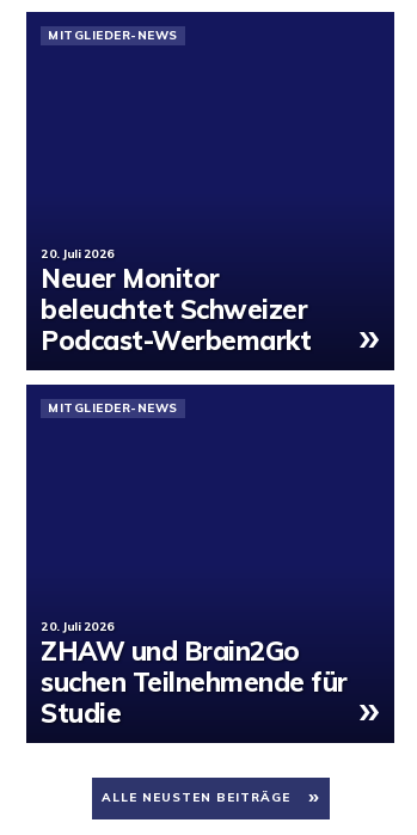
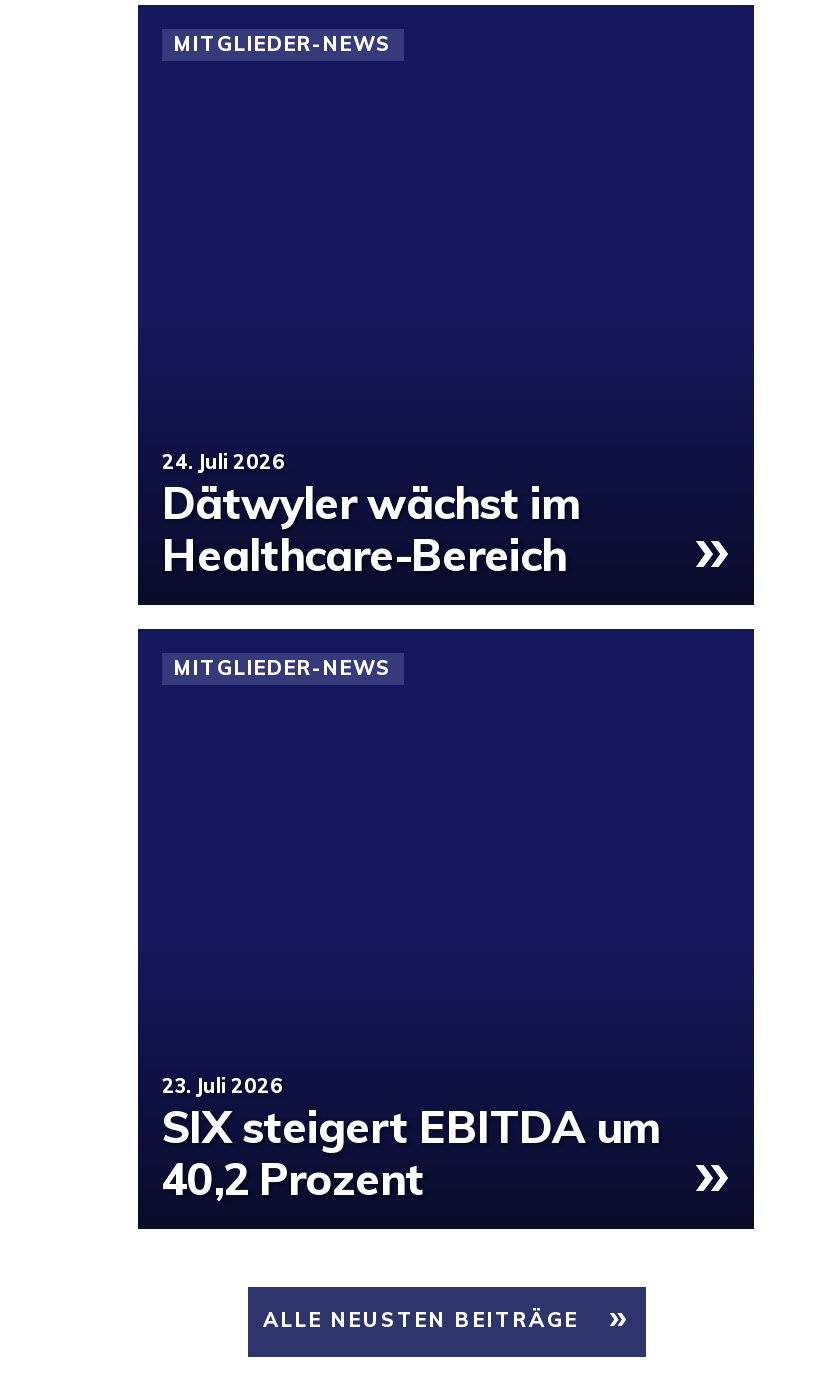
- 20. Juli 2026
- Neuer Monitor
- beleuchtet Schweizer
- Podcast-Werbemarkt
+ 24. Juli 2026
+ Dätwyler wächst im
+ Healthcare-Bereich

- 20. Juli 2026
- ZHAW und Brain2Go
- suchen Teilnehmende für
- Studie
+ 23. Juli 2026
+ SIX steigert EBITDA um
+ 40,2 Prozent
